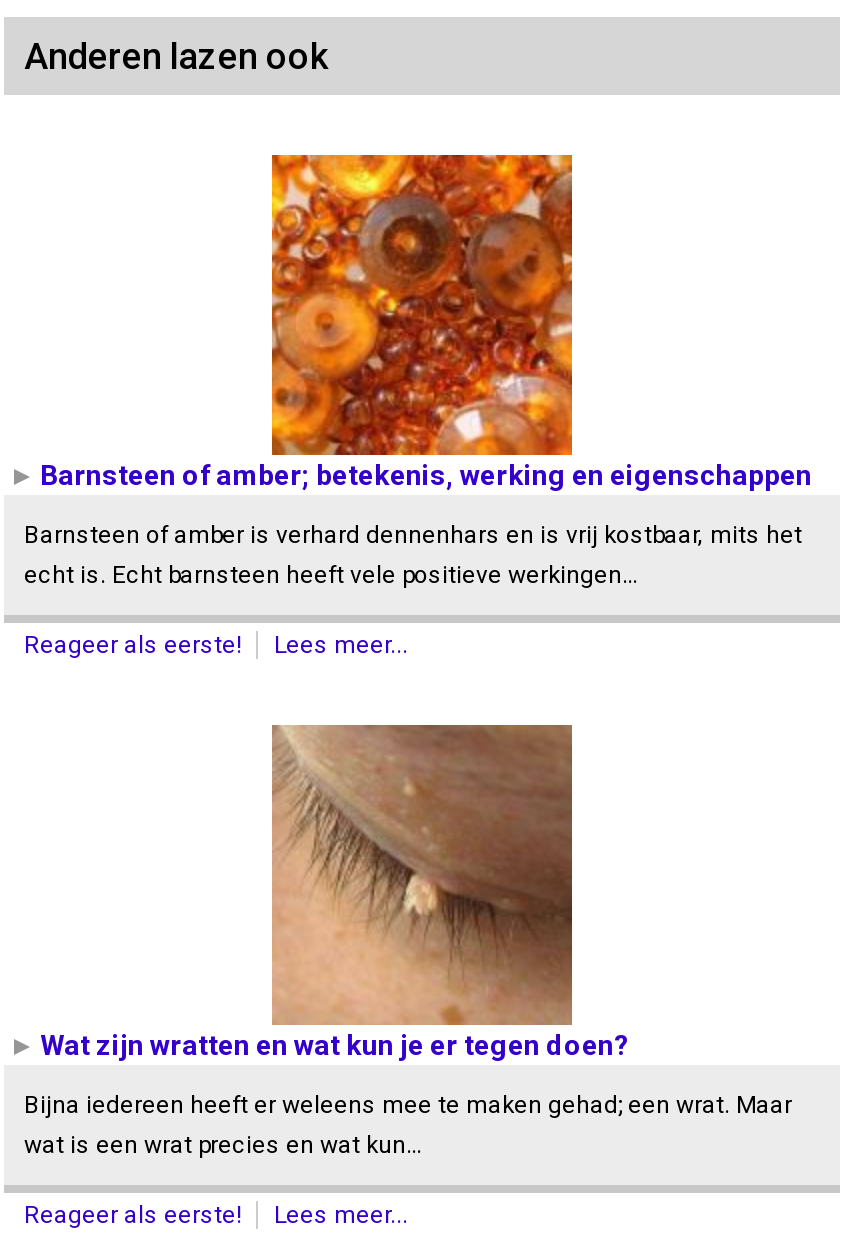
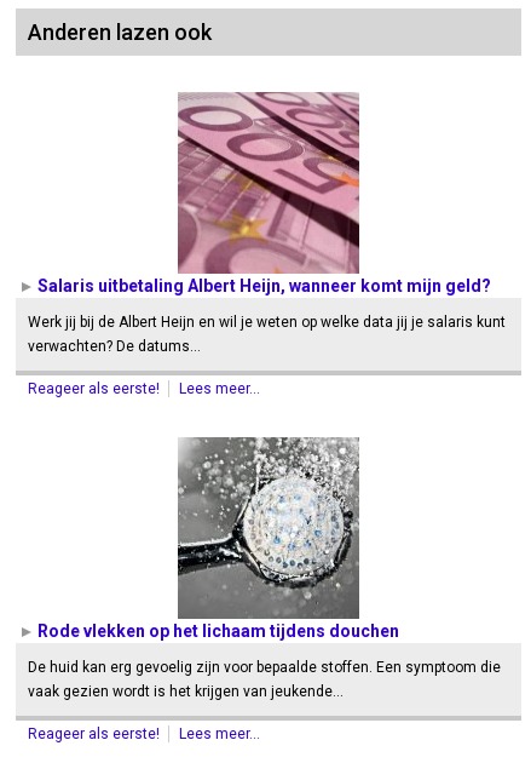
- [image]
- Barnsteen of amber; betekenis, werking en eigenschappen
+ [image]
+ Salaris uitbetaling Albert Heijn, wanneer komt mijn geld?

- Barnsteen of amber is verhard dennenhars en is vrij kostbaar, mits het
- echt is. Echt barnsteen heeft vele positieve werkingen…
+ Werk jij bij de Albert Heijn en wil je weten op welke data jij je salaris kunt
+ verwachten? De datums…

- [image]
- Wat zijn wratten en wat kun je er tegen doen?
+ [image]
+ Rode vlekken op het lichaam tijdens douchen

- Bijna iedereen heeft er weleens mee te maken gehad; een wrat. Maar
- wat is een wrat precies en wat kun…
+ De huid kan erg gevoelig zijn voor bepaalde stoffen. Een symptoom die
+ vaak gezien wordt is het krijgen van jeukende…
